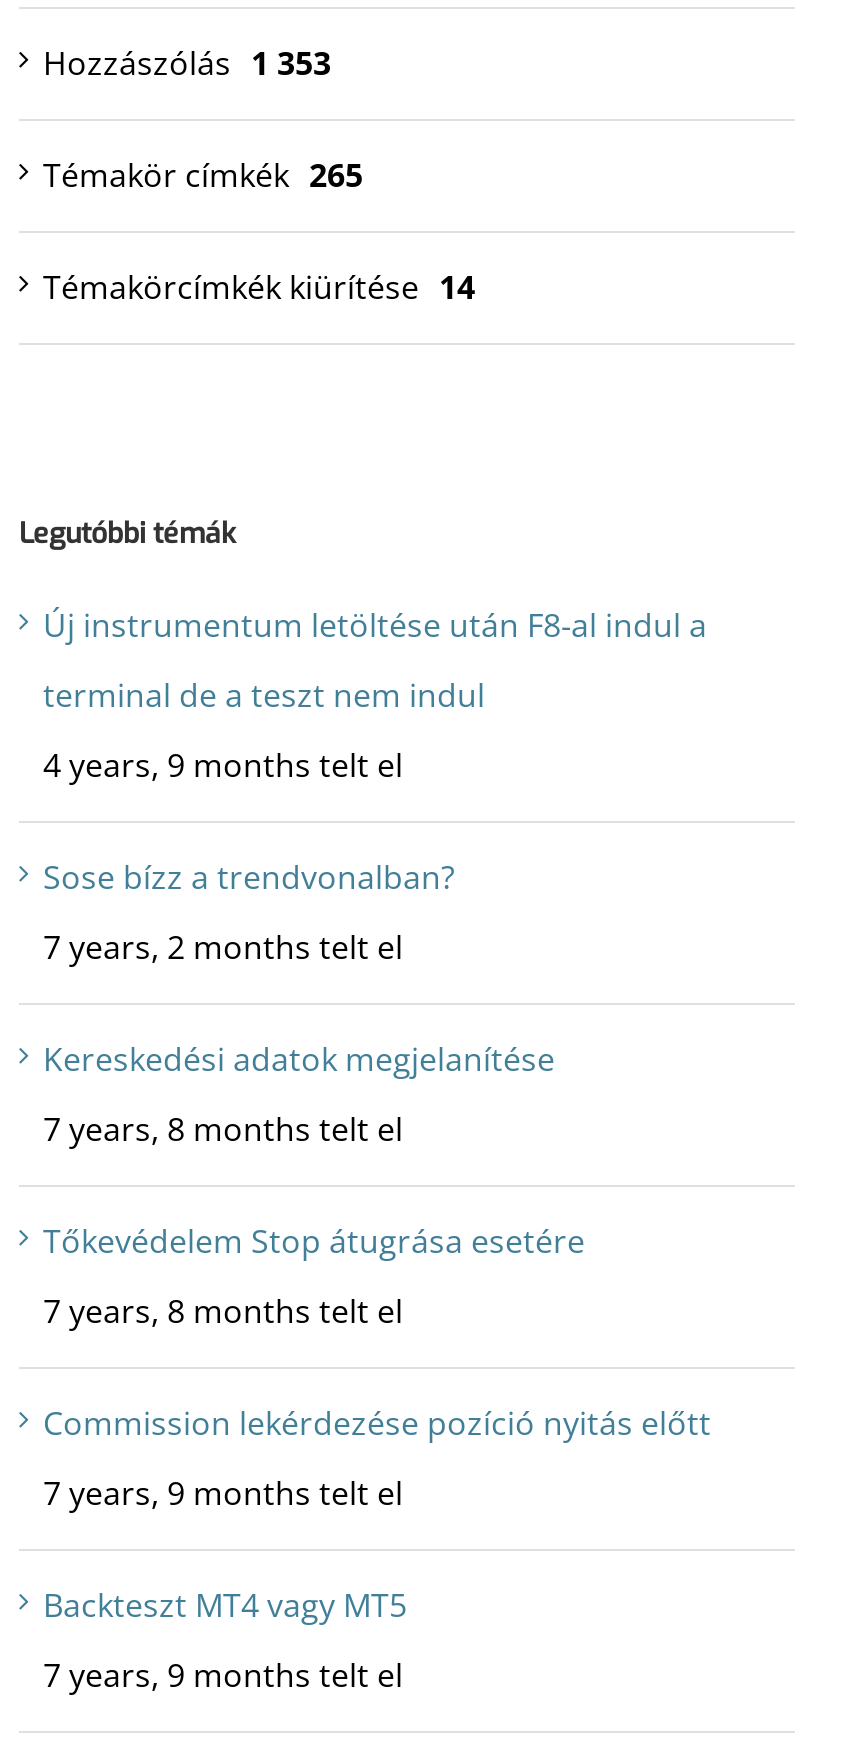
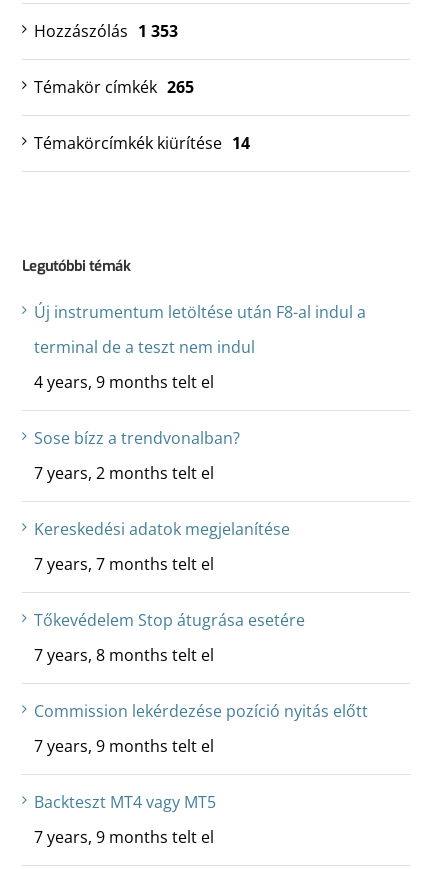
- 7 years, 8 months telt el
+ 7 years, 7 months telt el
